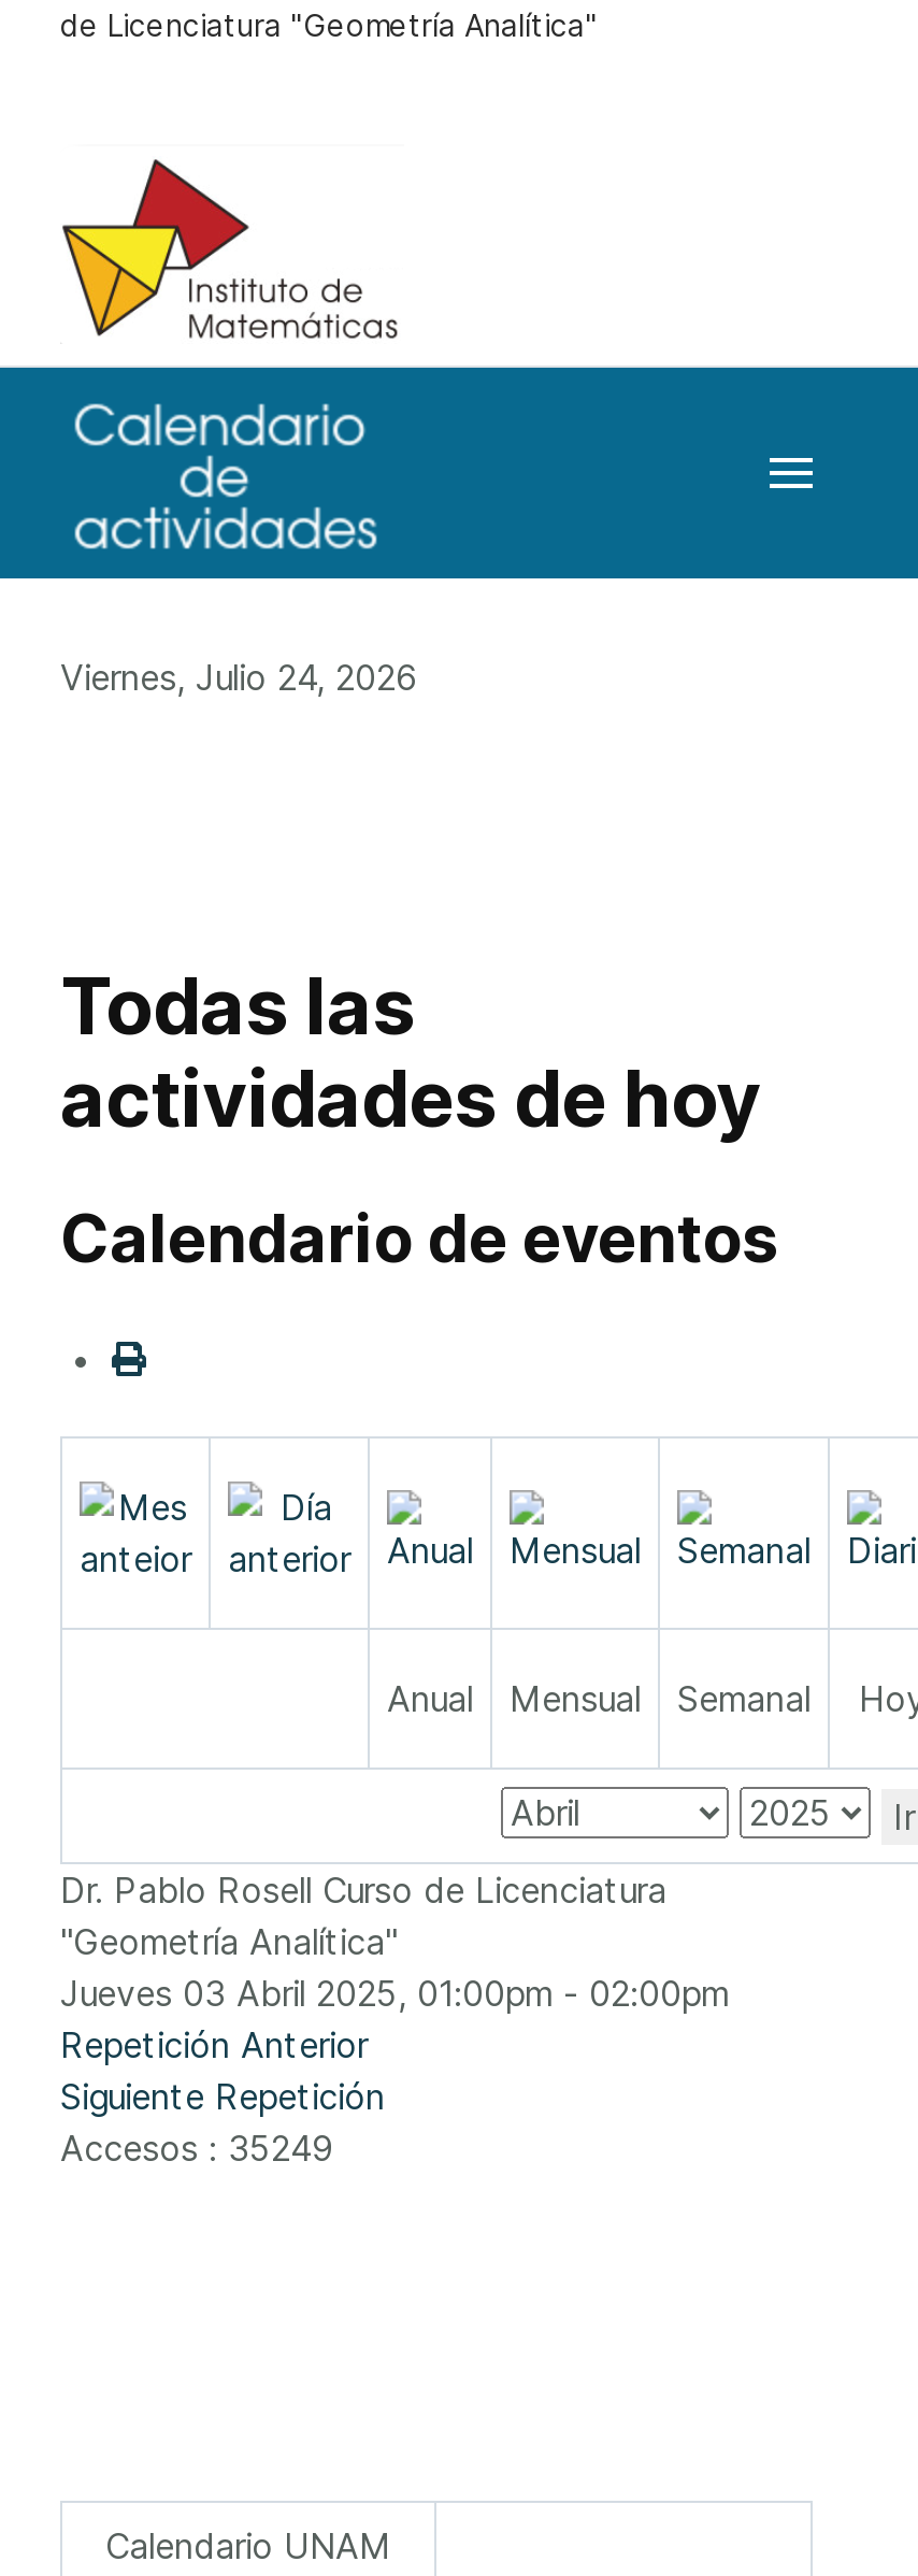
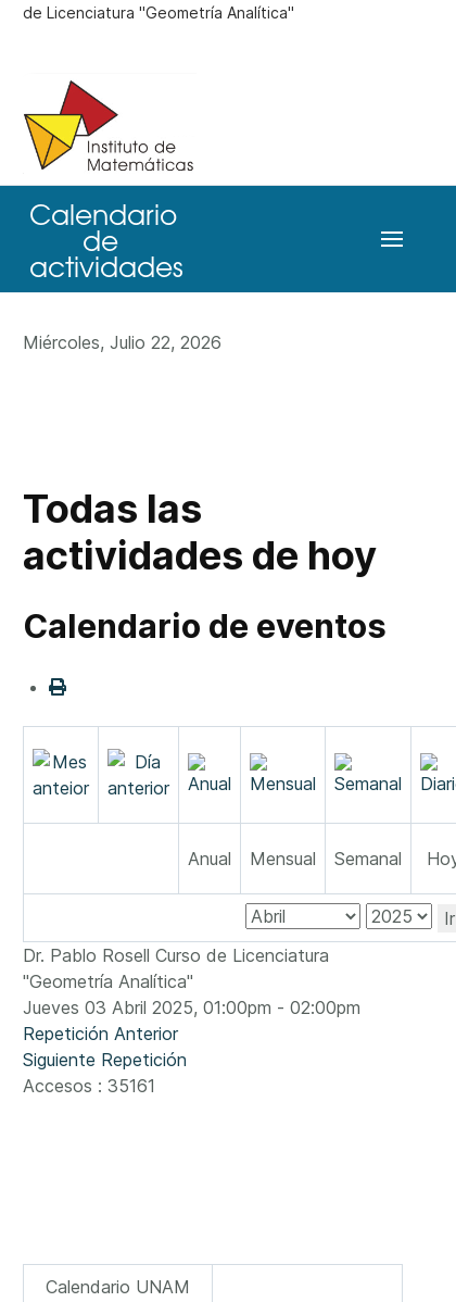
- Viernes, Julio 24, 2026
+ Miércoles, Julio 22, 2026

- Accesos: 35249
+ Accesos: 35161
